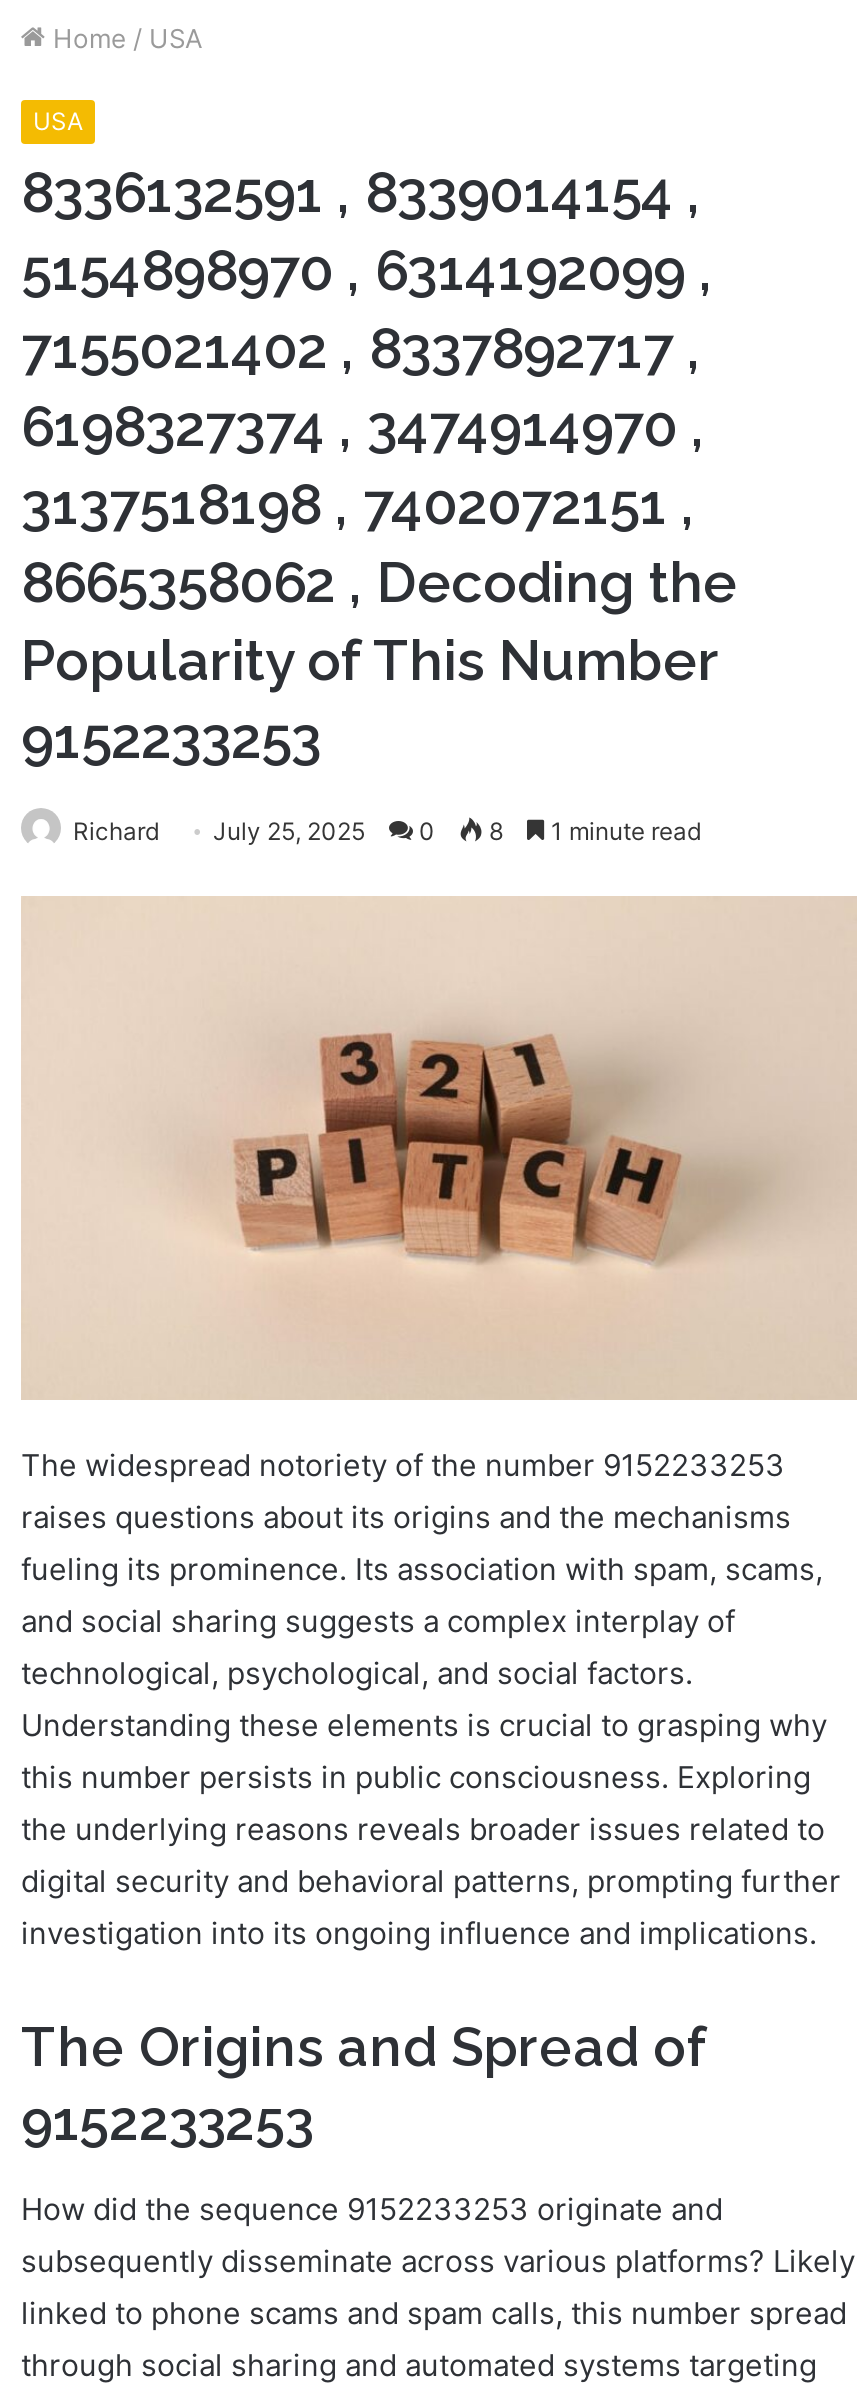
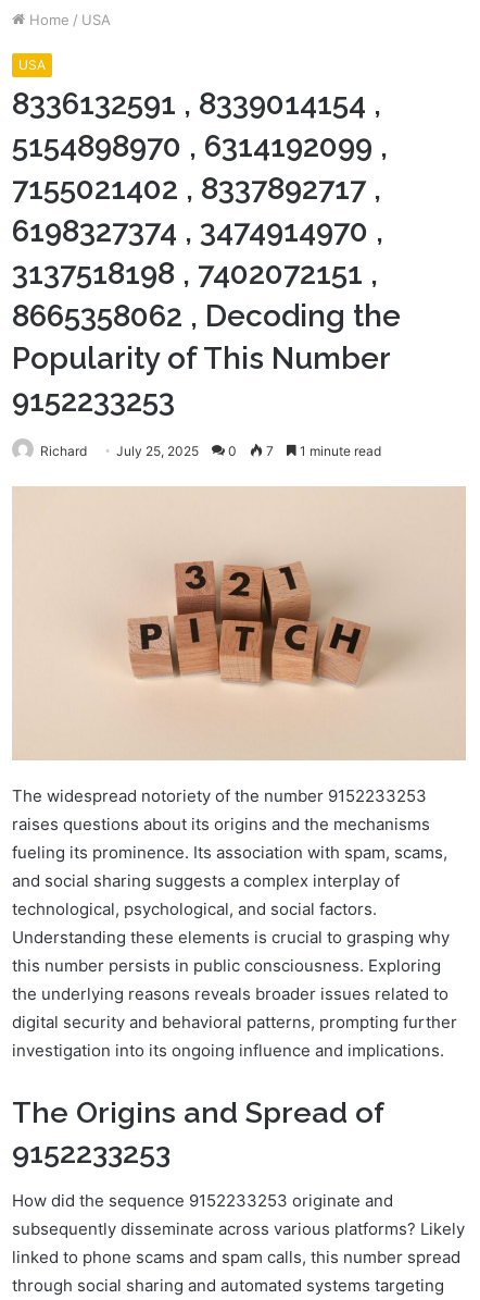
- Richard July 25, 2025 0 8 1 minute read
+ Richard July 25, 2025 0 7 1 minute read
